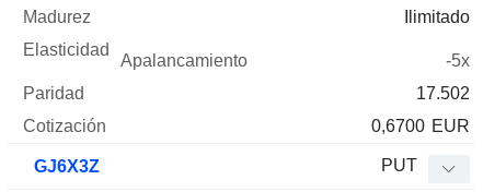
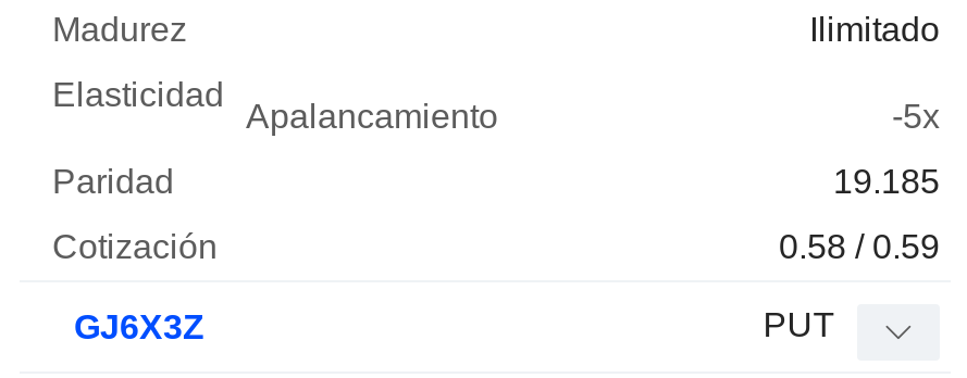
- 17.502
+ 19.185

- 0,6700 EUR
+ 0.58 / 0.59
